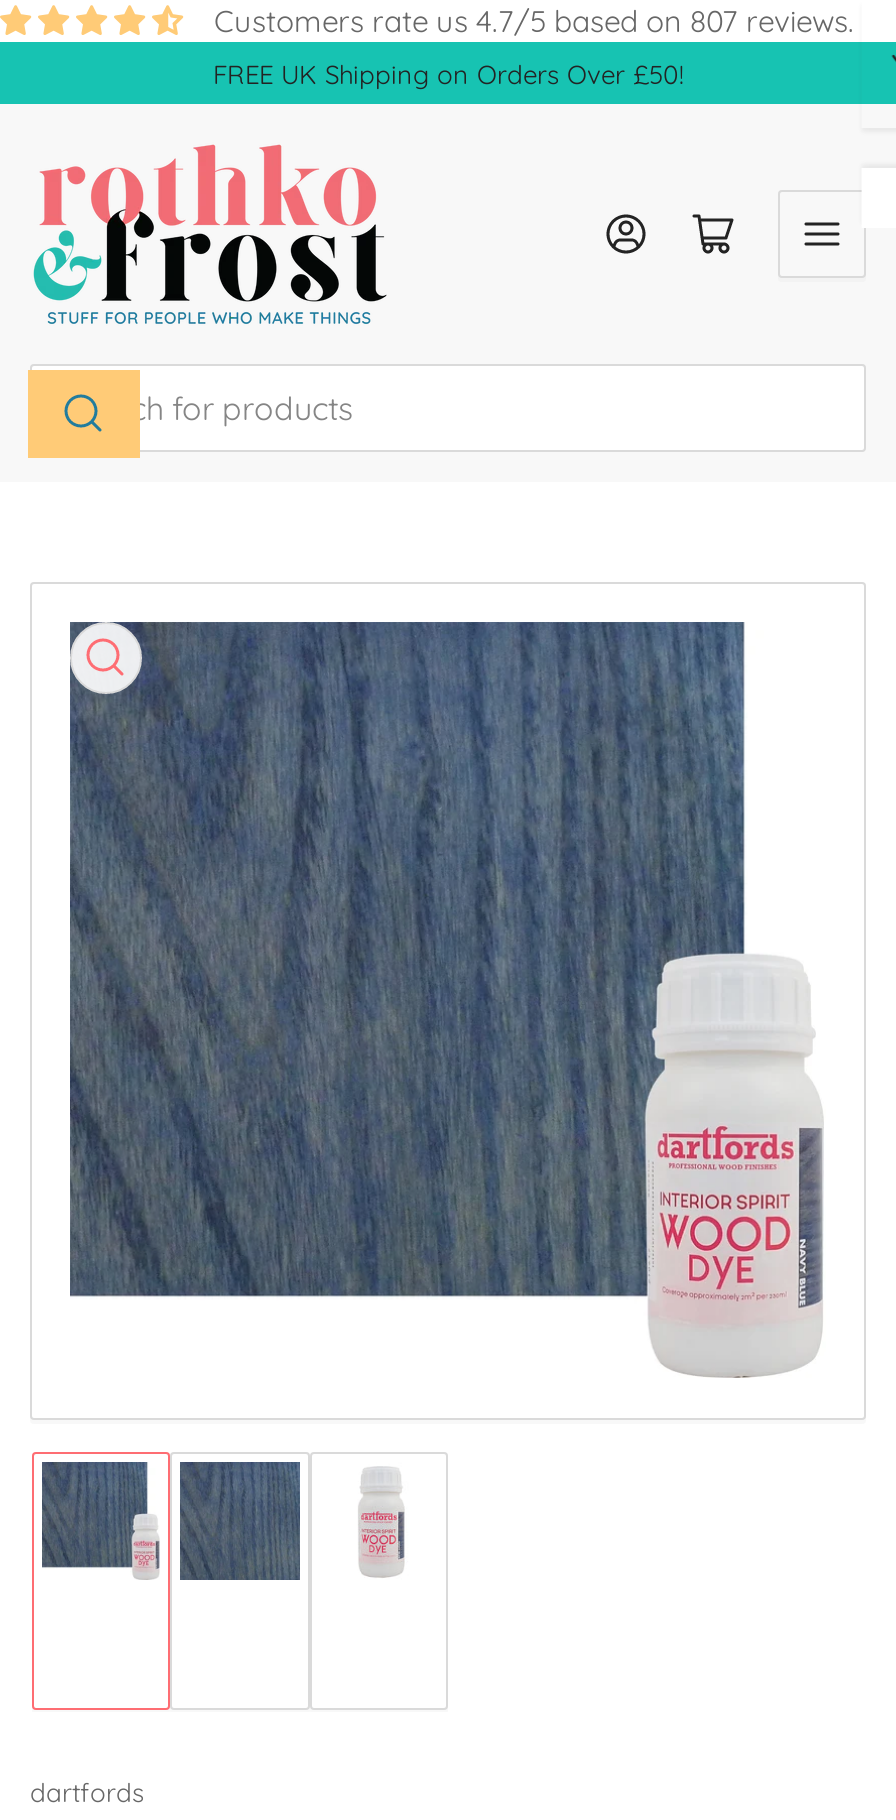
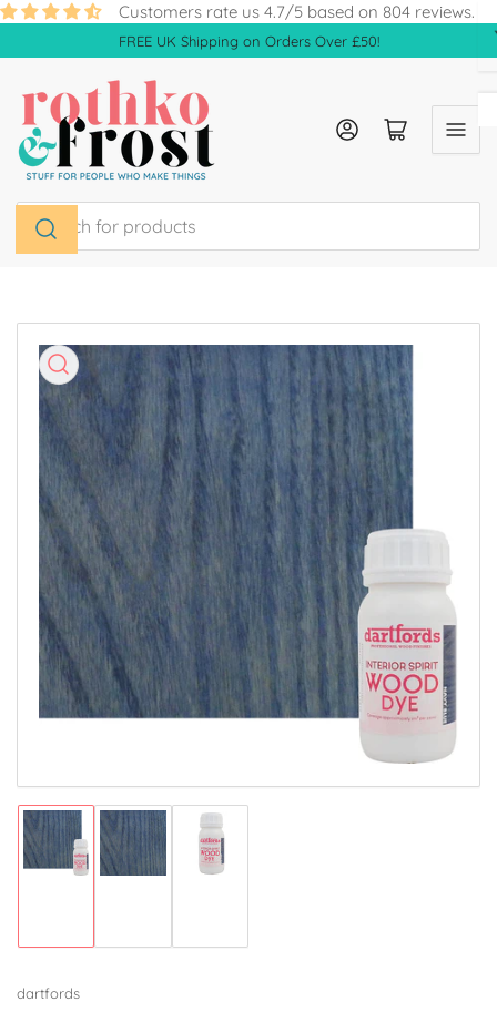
- Customers rate us 4.7/5 based on 807 reviews.
+ Customers rate us 4.7/5 based on 804 reviews.
